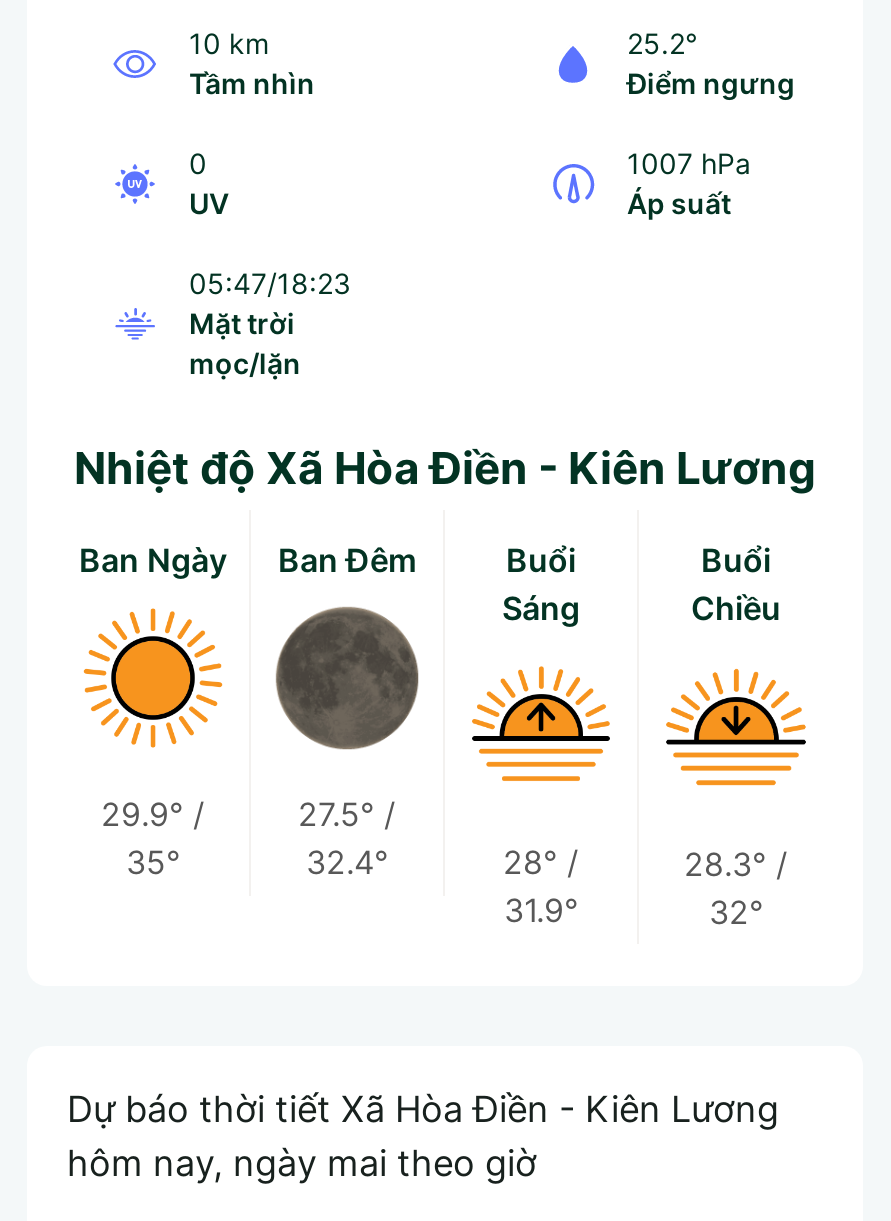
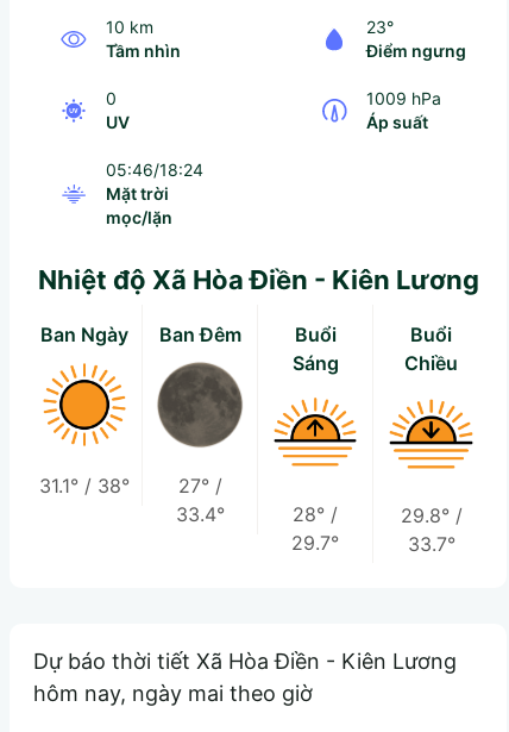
- 25.2°
+ 23°

- 1007 hPa
+ 1009 hPa

- 05:47/18:23
+ 05:46/18:24

- 29.9° /
- 35°
+ 31.1° / 38°

- 27.5° /
+ 27° /

- 32.4°
+ 33.4°

- 28.3° /
+ 29.8° /

- 31.9°
+ 29.7°

- 32°
+ 33.7°
